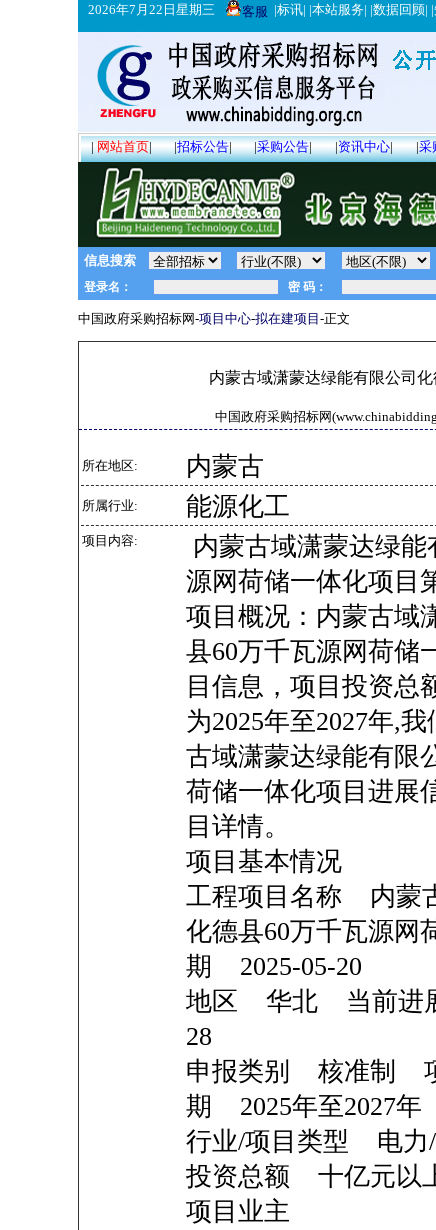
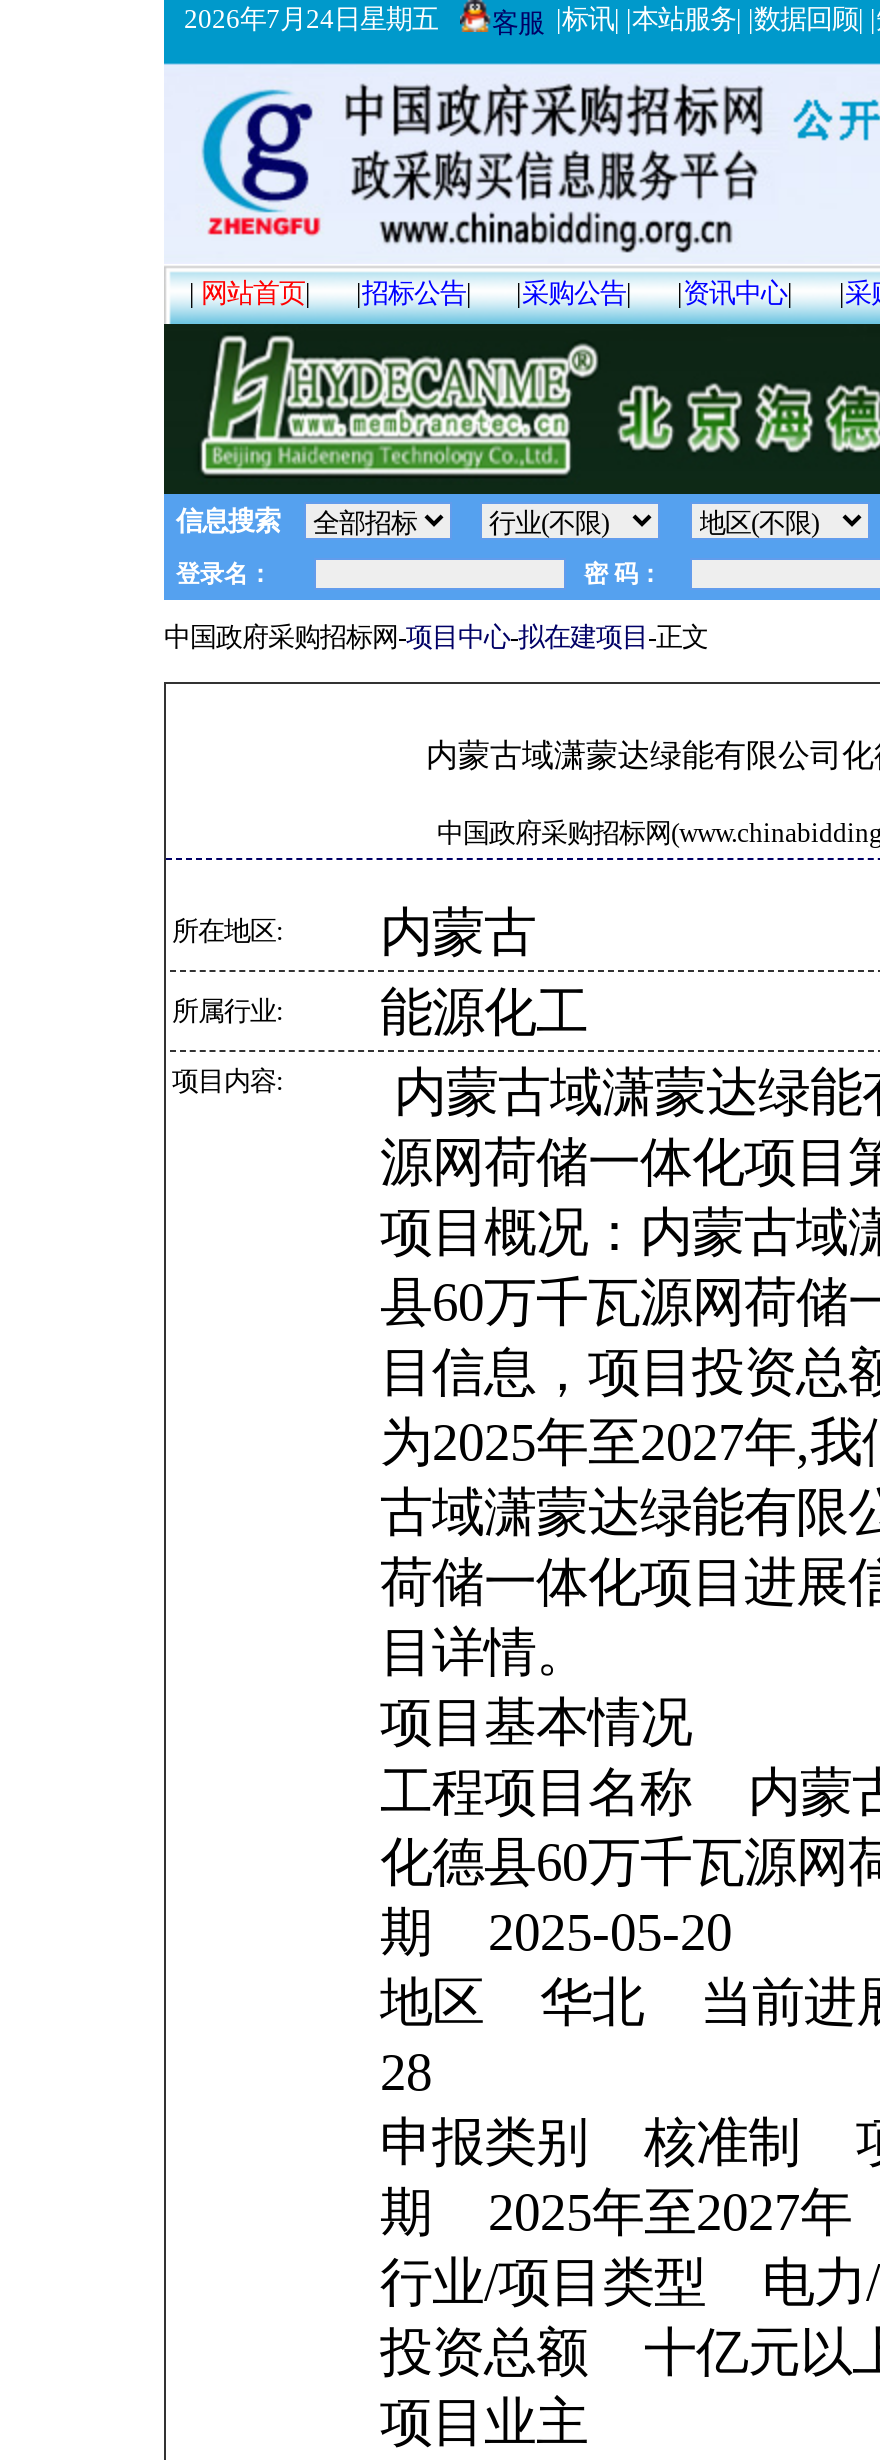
- 2026年7月22日星期三
+ 2026年7月24日星期五
